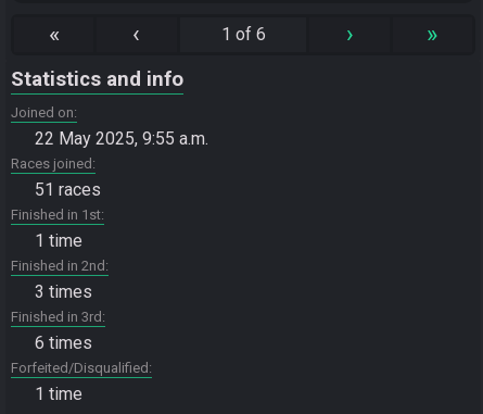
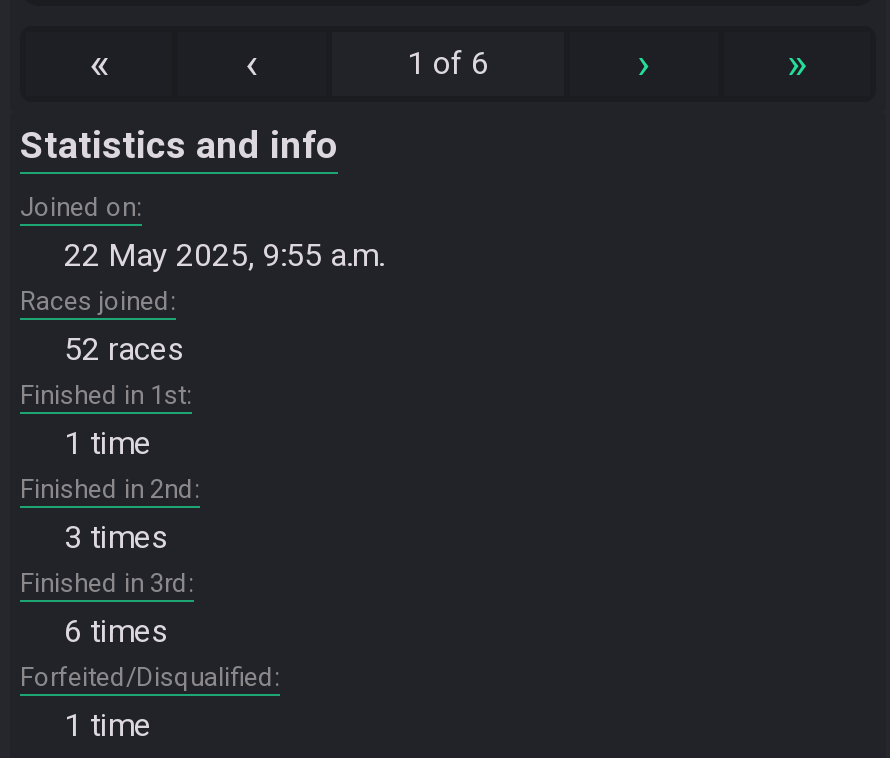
- 51 races
+ 52 races
